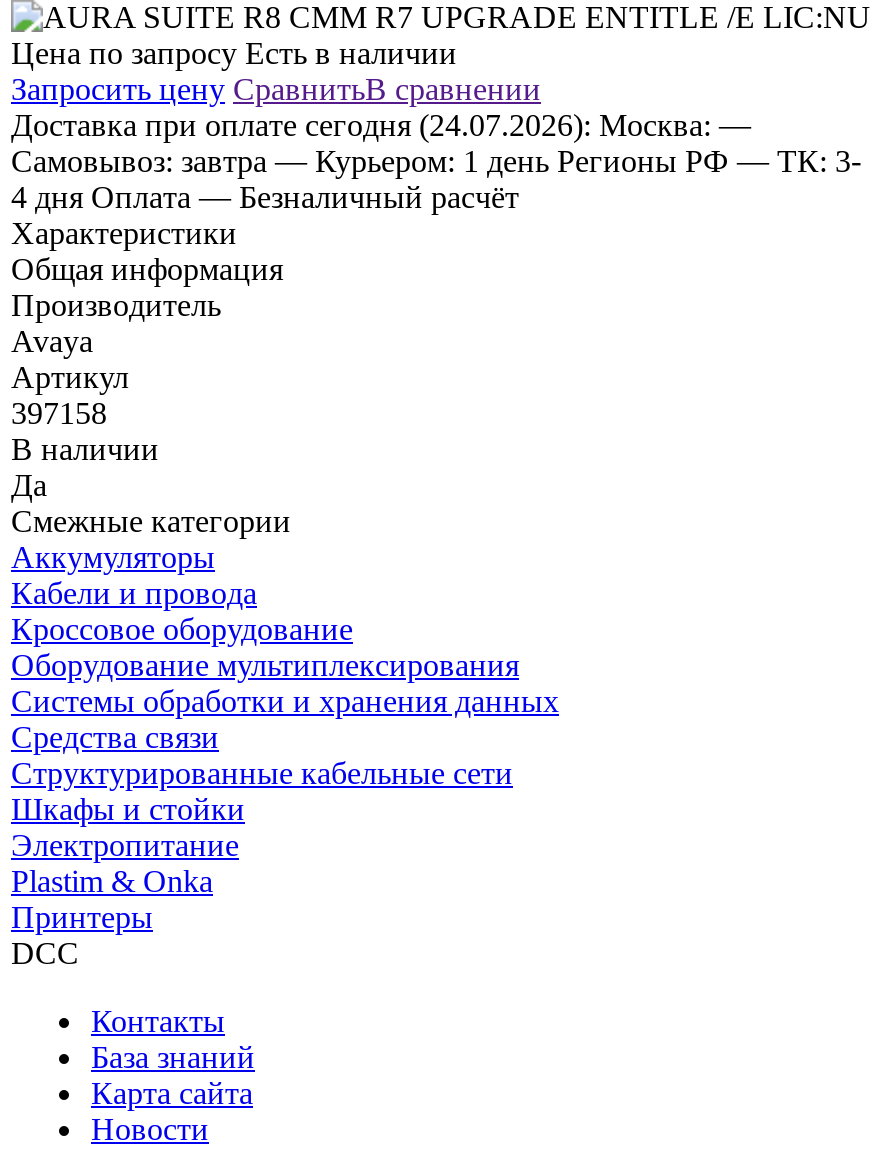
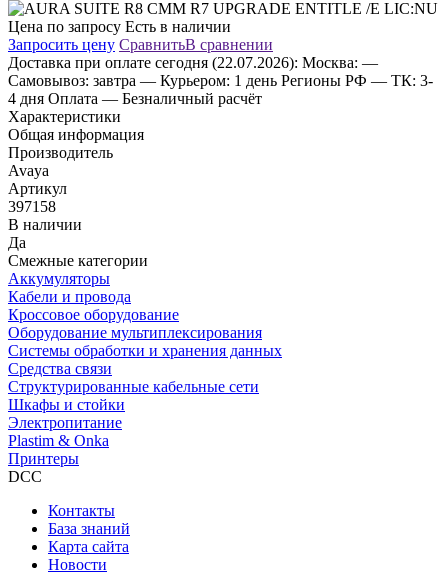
- Доставка при оплате сегодня (24.07.2026): Москва: —
+ Доставка при оплате сегодня (22.07.2026): Москва: —
